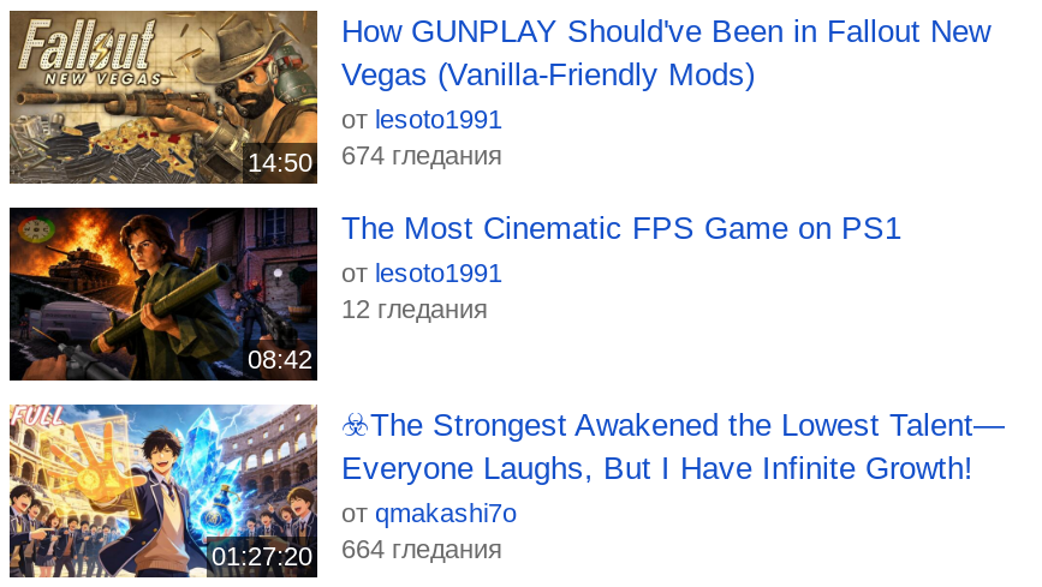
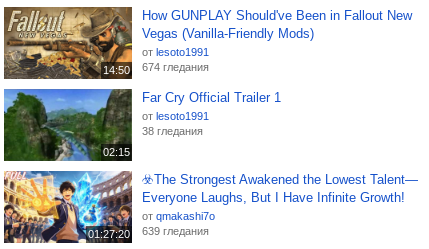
- [image]
- 08:42
+ [image]
+ 02:15

- The Most Cinematic FPS Game on PS1
+ Far Cry Official Trailer 1

- 12 гледания
+ 38 гледания

- 01:27:20 664 гледания
+ 01:27:20 639 гледания
